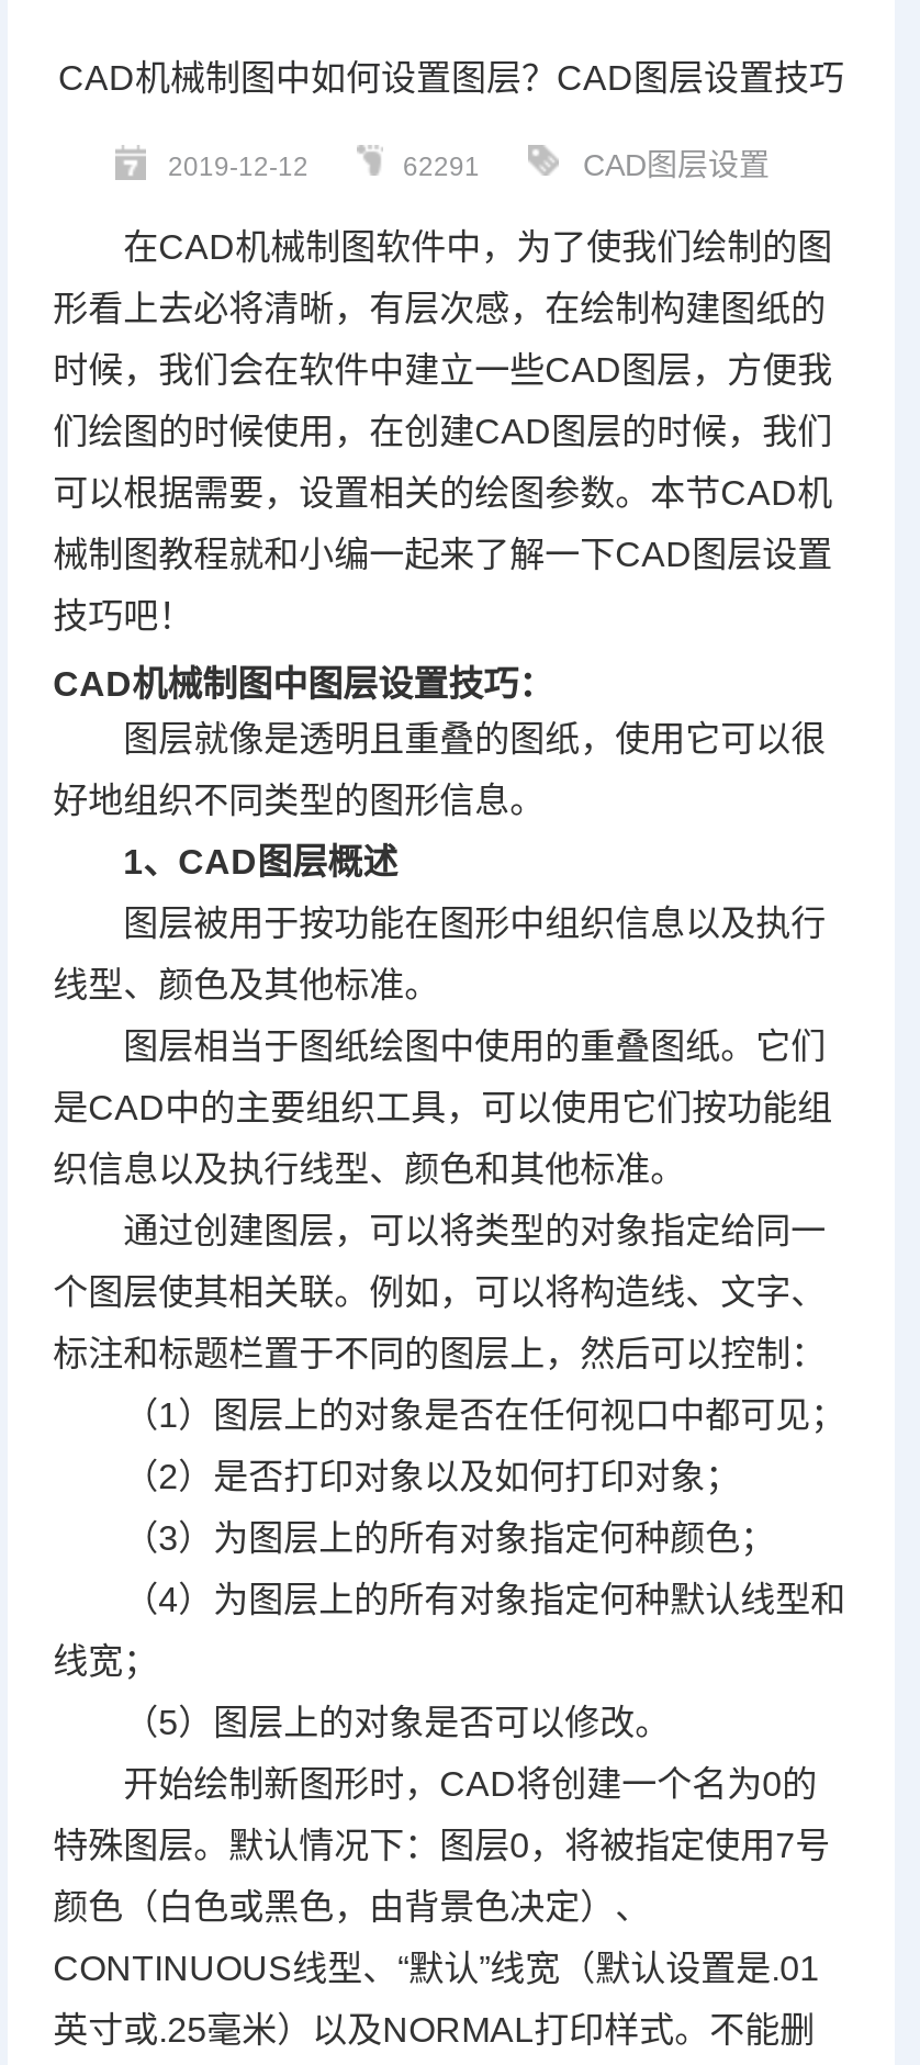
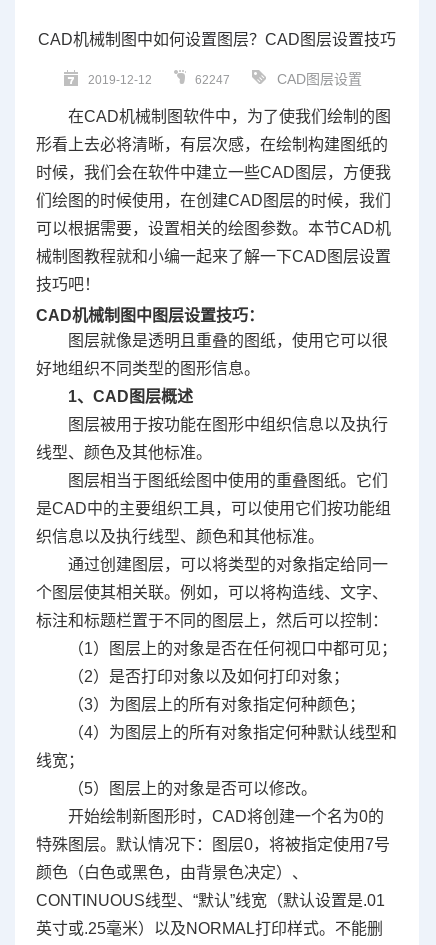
- 62291
+ 62247
